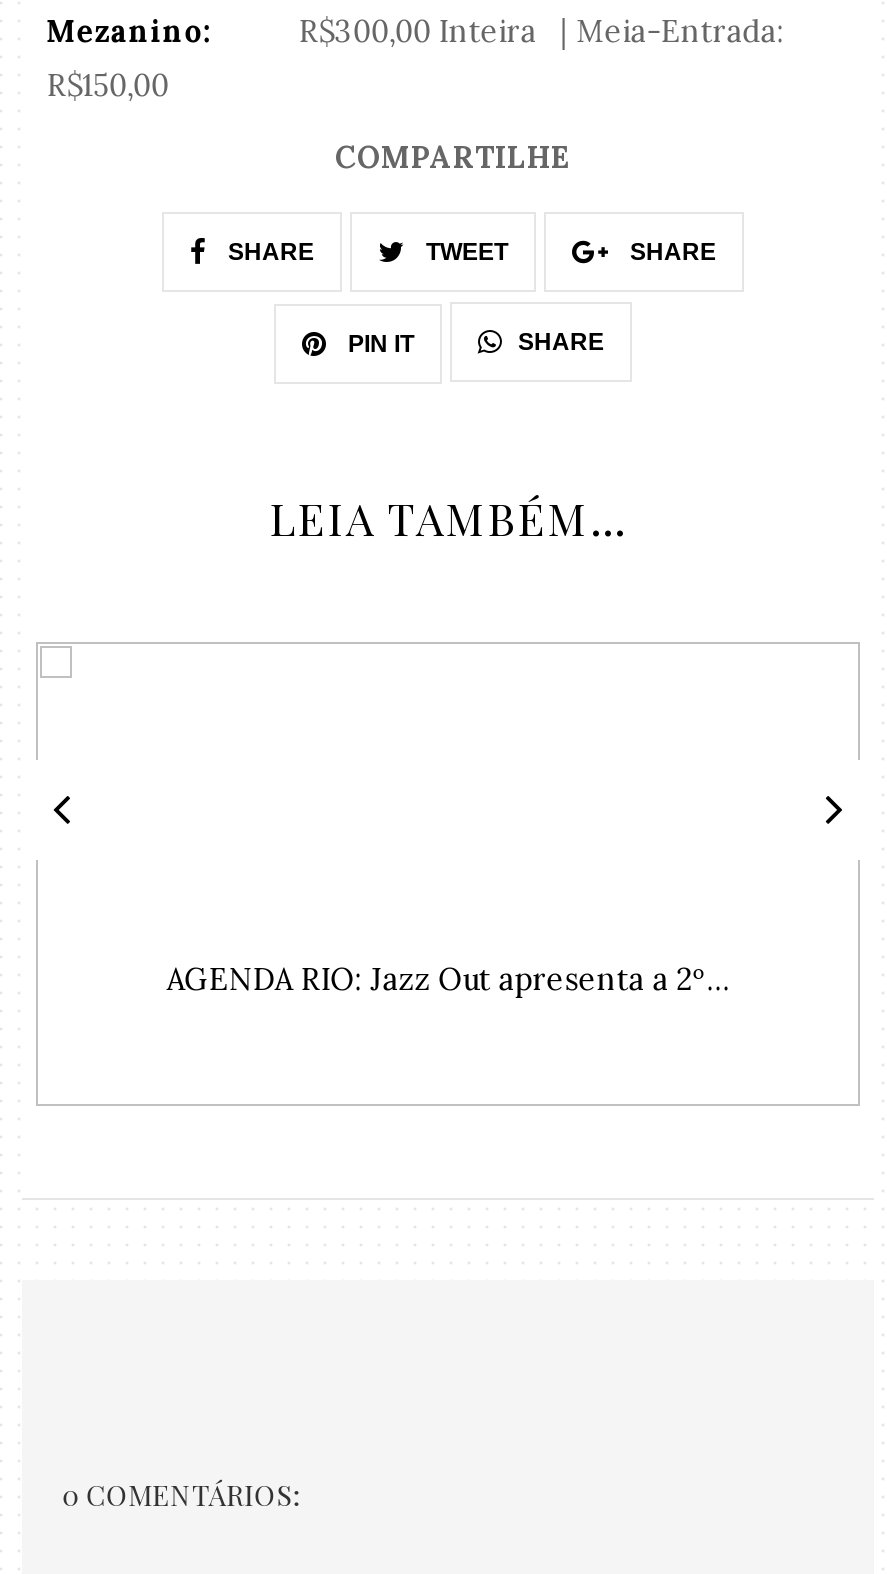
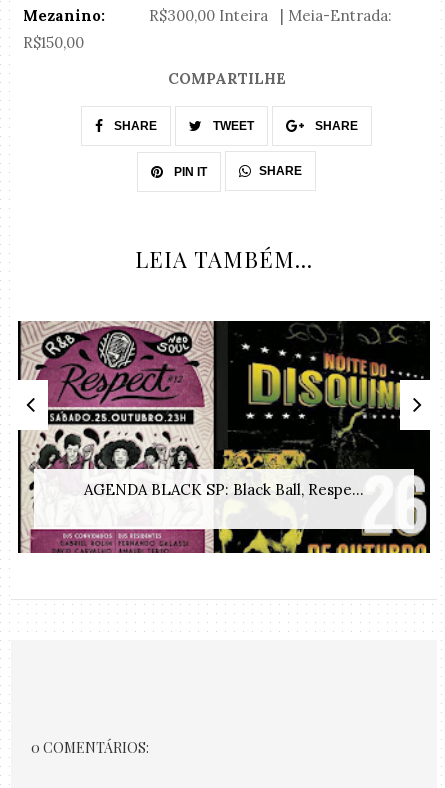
+ [image]

- AGENDA RIO: Jazz Out apresenta a 2º...
+ AGENDA BLACK SP: Black Ball, Respe...
